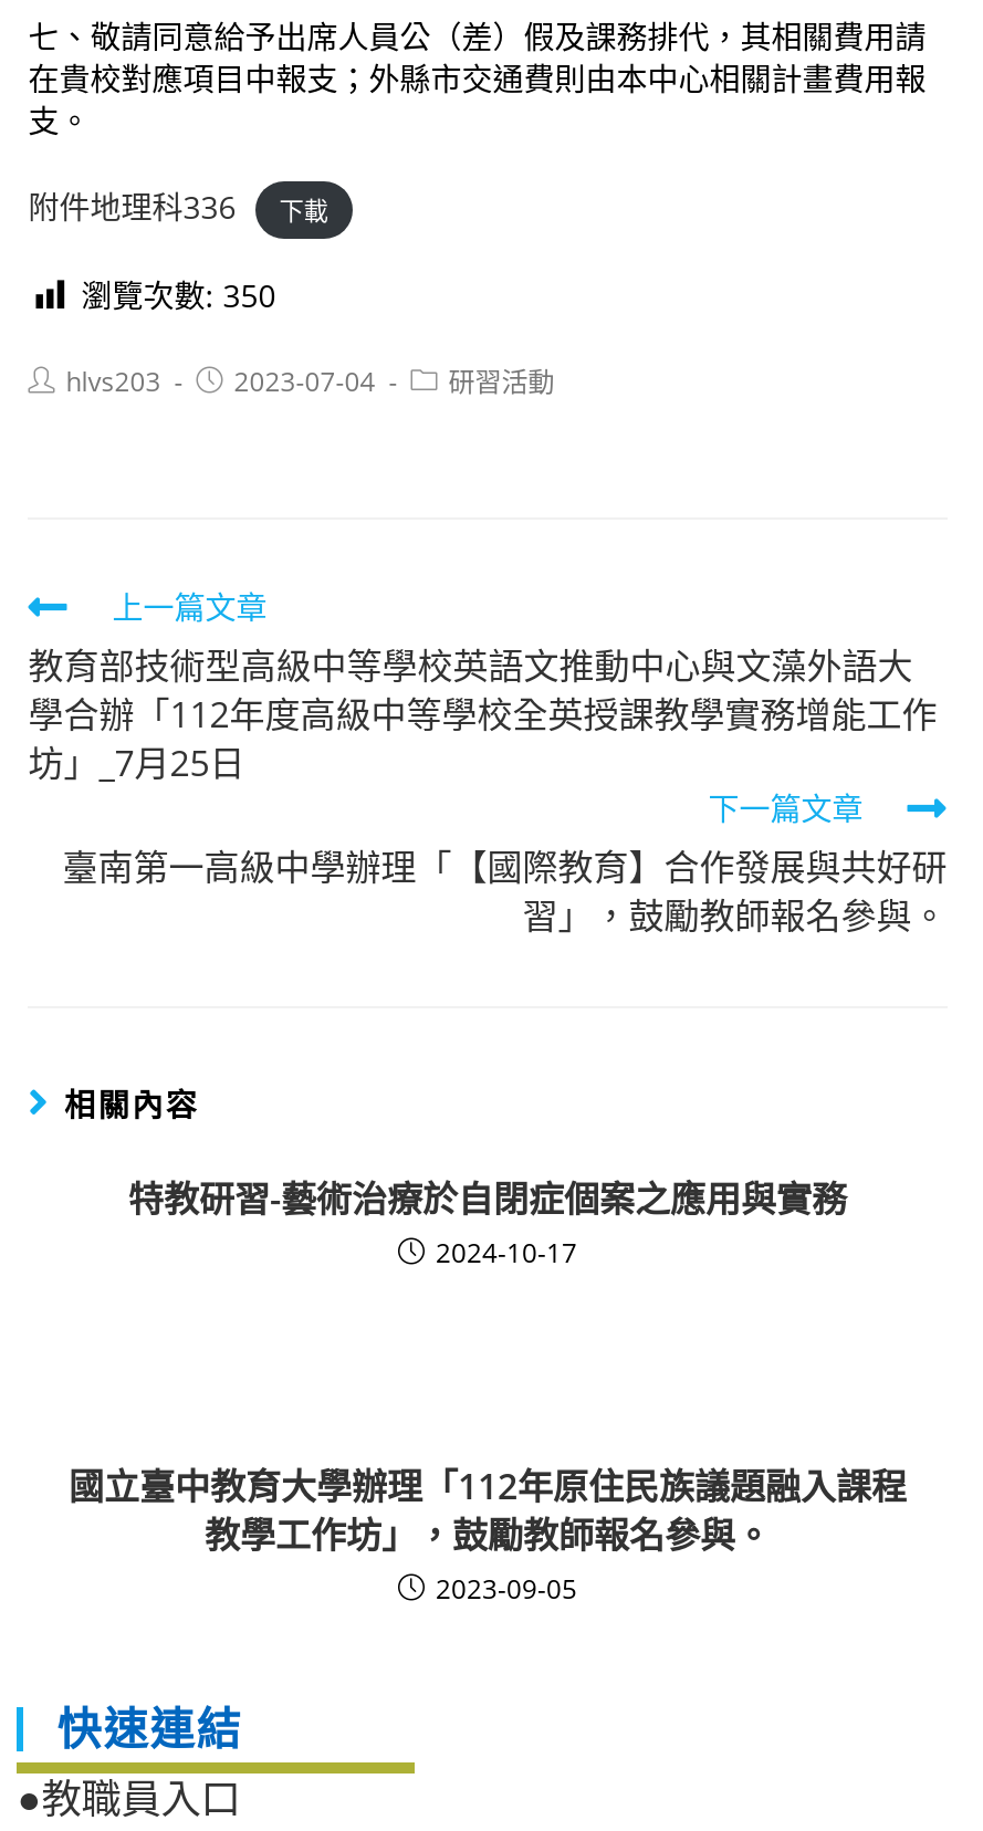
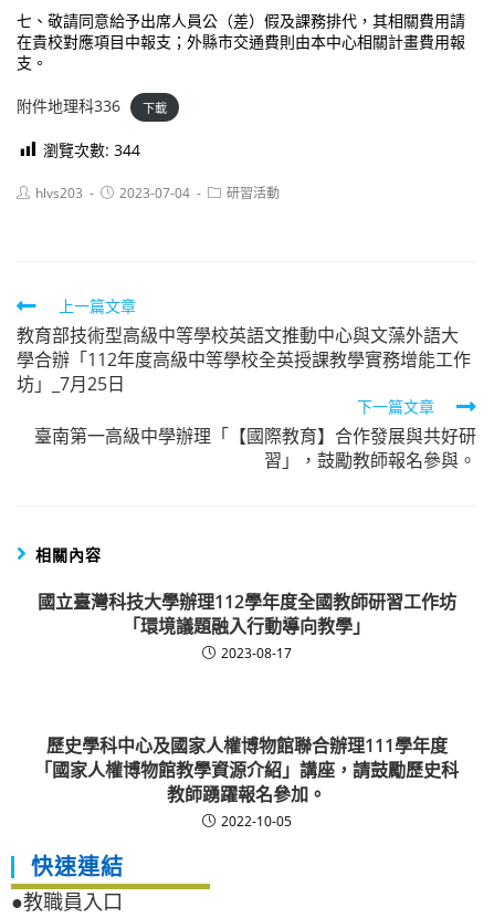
- 瀏覽次數: 350
+ 瀏覽次數: 344

- 特教研習-藝術治療於自閉症個案之應用與實務
- 2024-10-17
+ 國立臺灣科技大學辦理112學年度全國教師研習工作坊
+ 「環境議題融入行動導向教學」
+ 2023-08-17

- 國立臺中教育大學辦理「112年原住民族議題融入課程
- 教學工作坊」，鼓勵教師報名參與。
- 2023-09-05
+ 歷史學科中心及國家人權博物館聯合辦理111學年度
+ 「國家人權博物館教學資源介紹」講座，請鼓勵歷史科
+ 教師踴躍報名參加。
+ 2022-10-05
